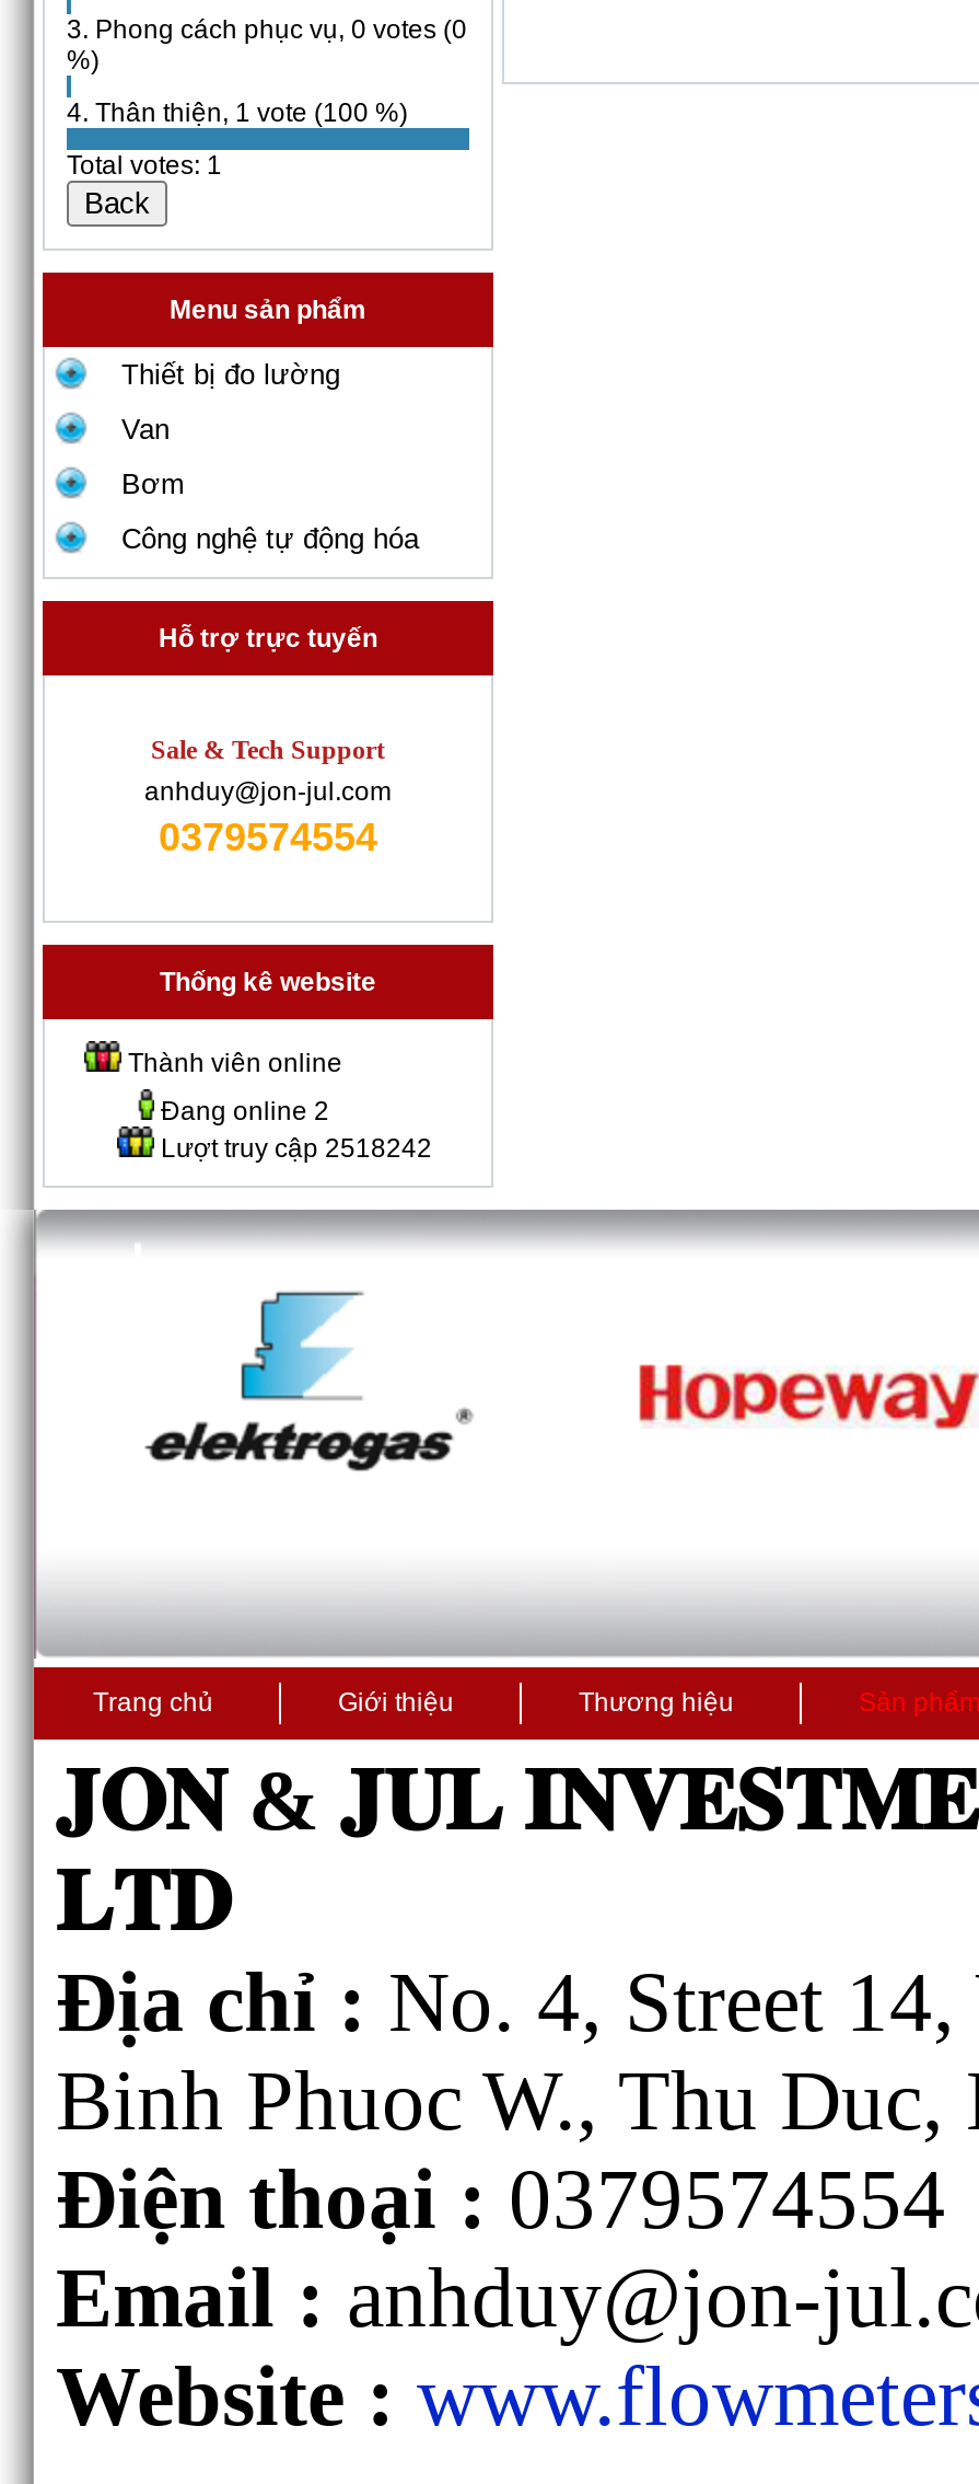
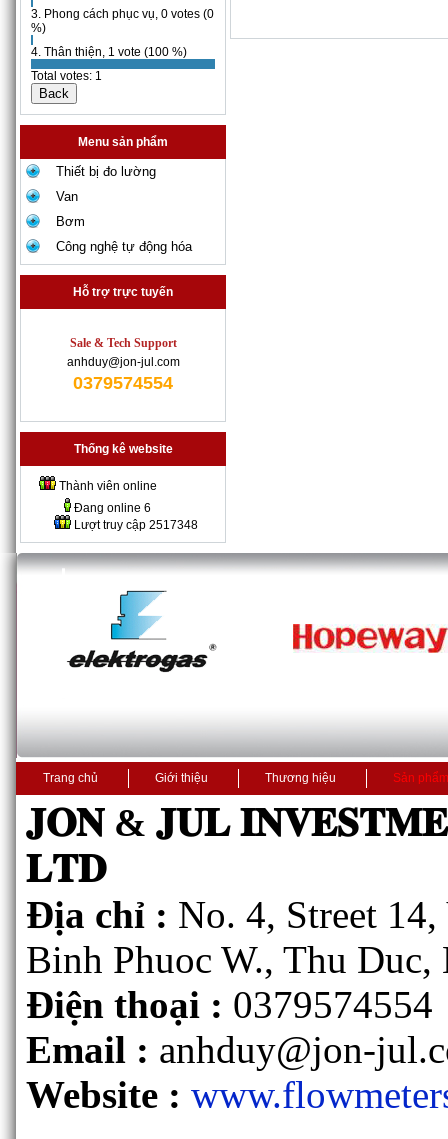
- Đang online 2
+ Đang online 6

- Lượt truy cập 2518242
+ Lượt truy cập 2517348
